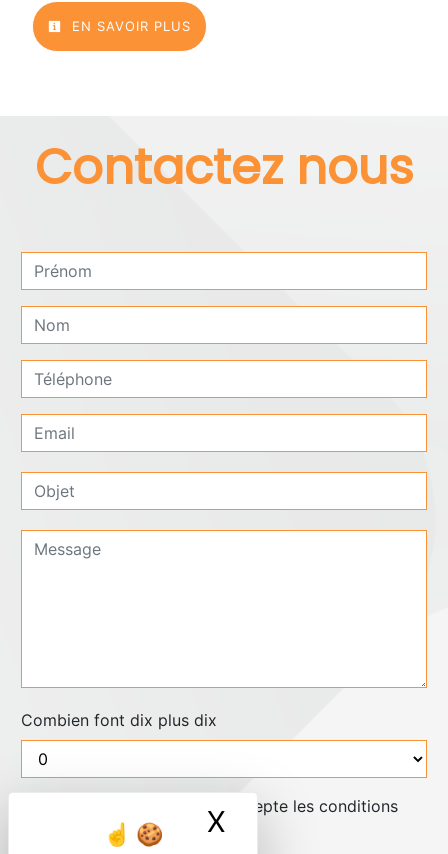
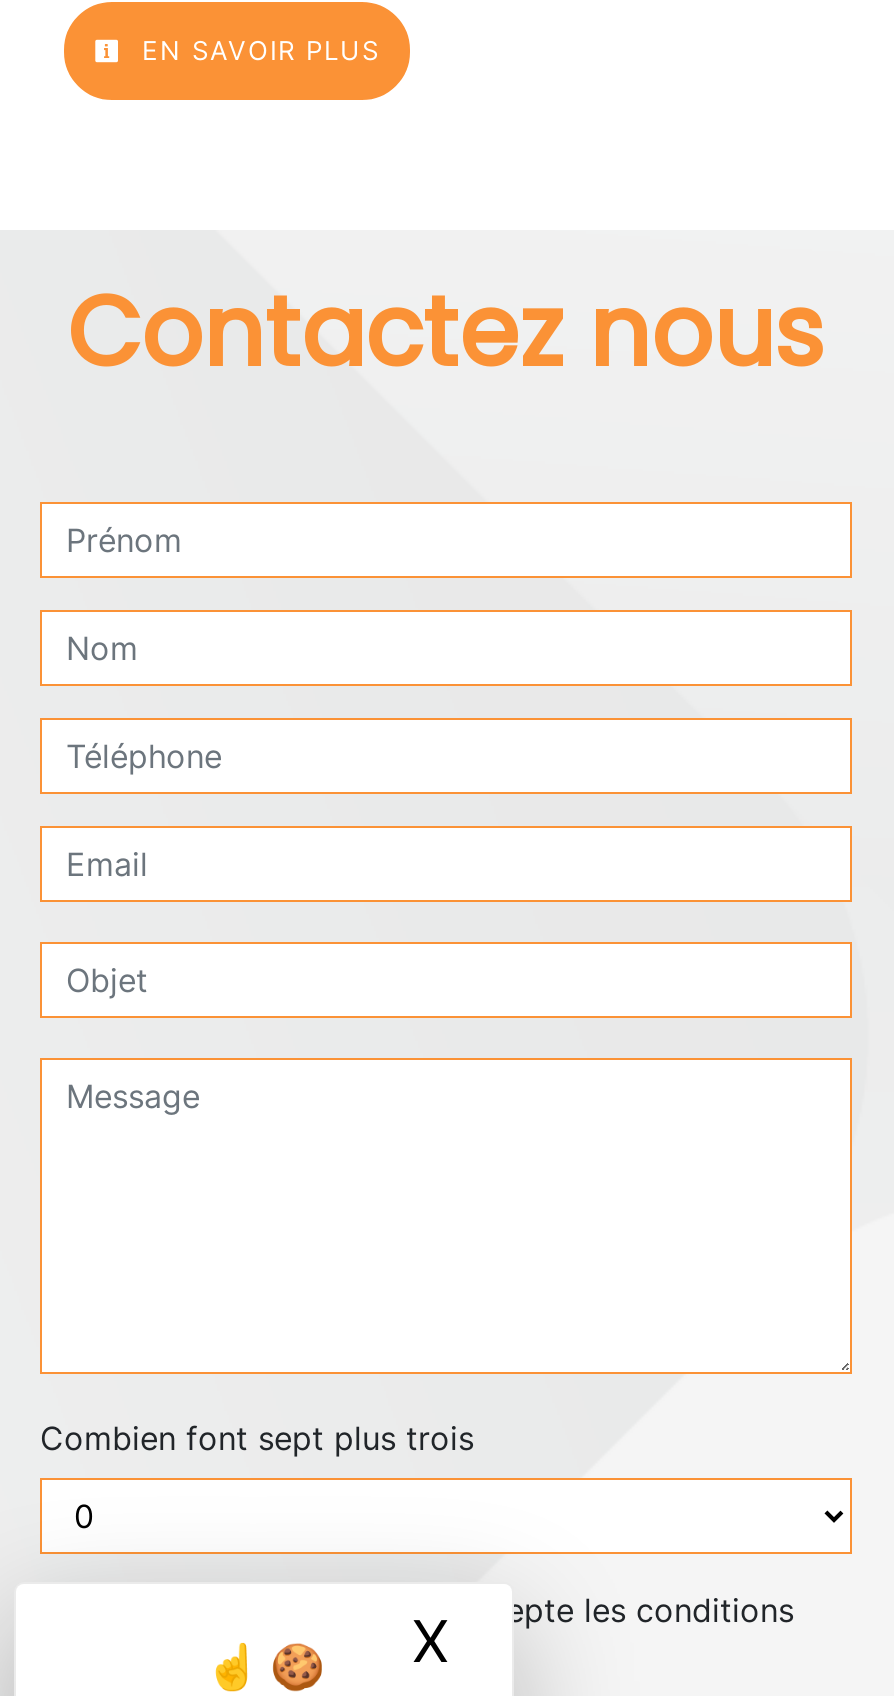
- Combien font dix plus dix
+ Combien font sept plus trois
